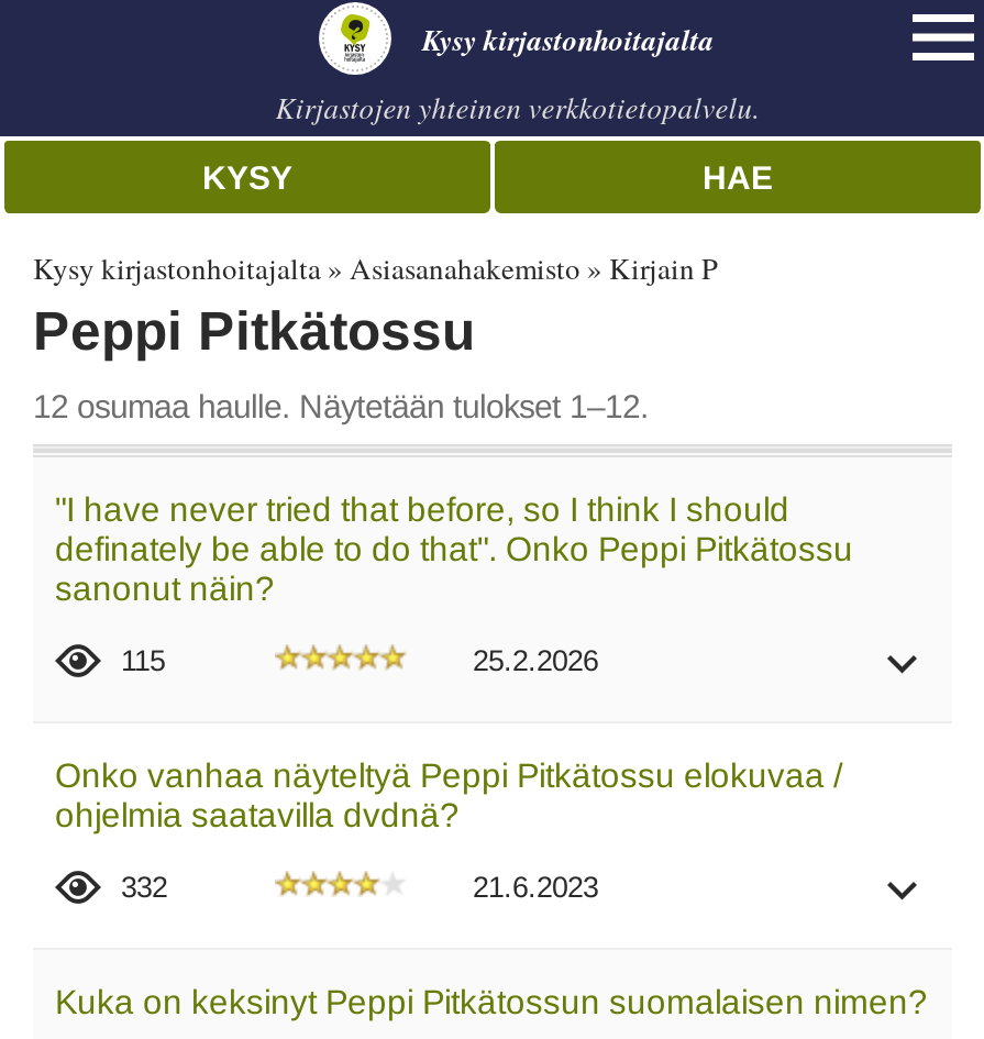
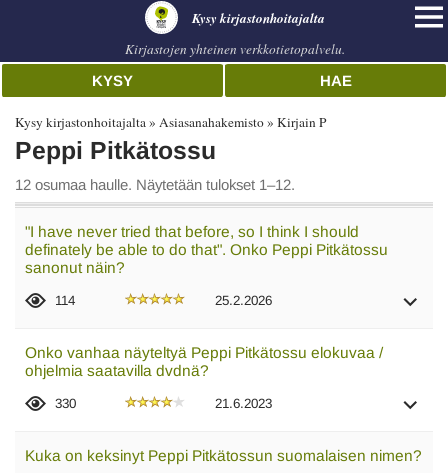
- 115
+ 114

- 332
+ 330
